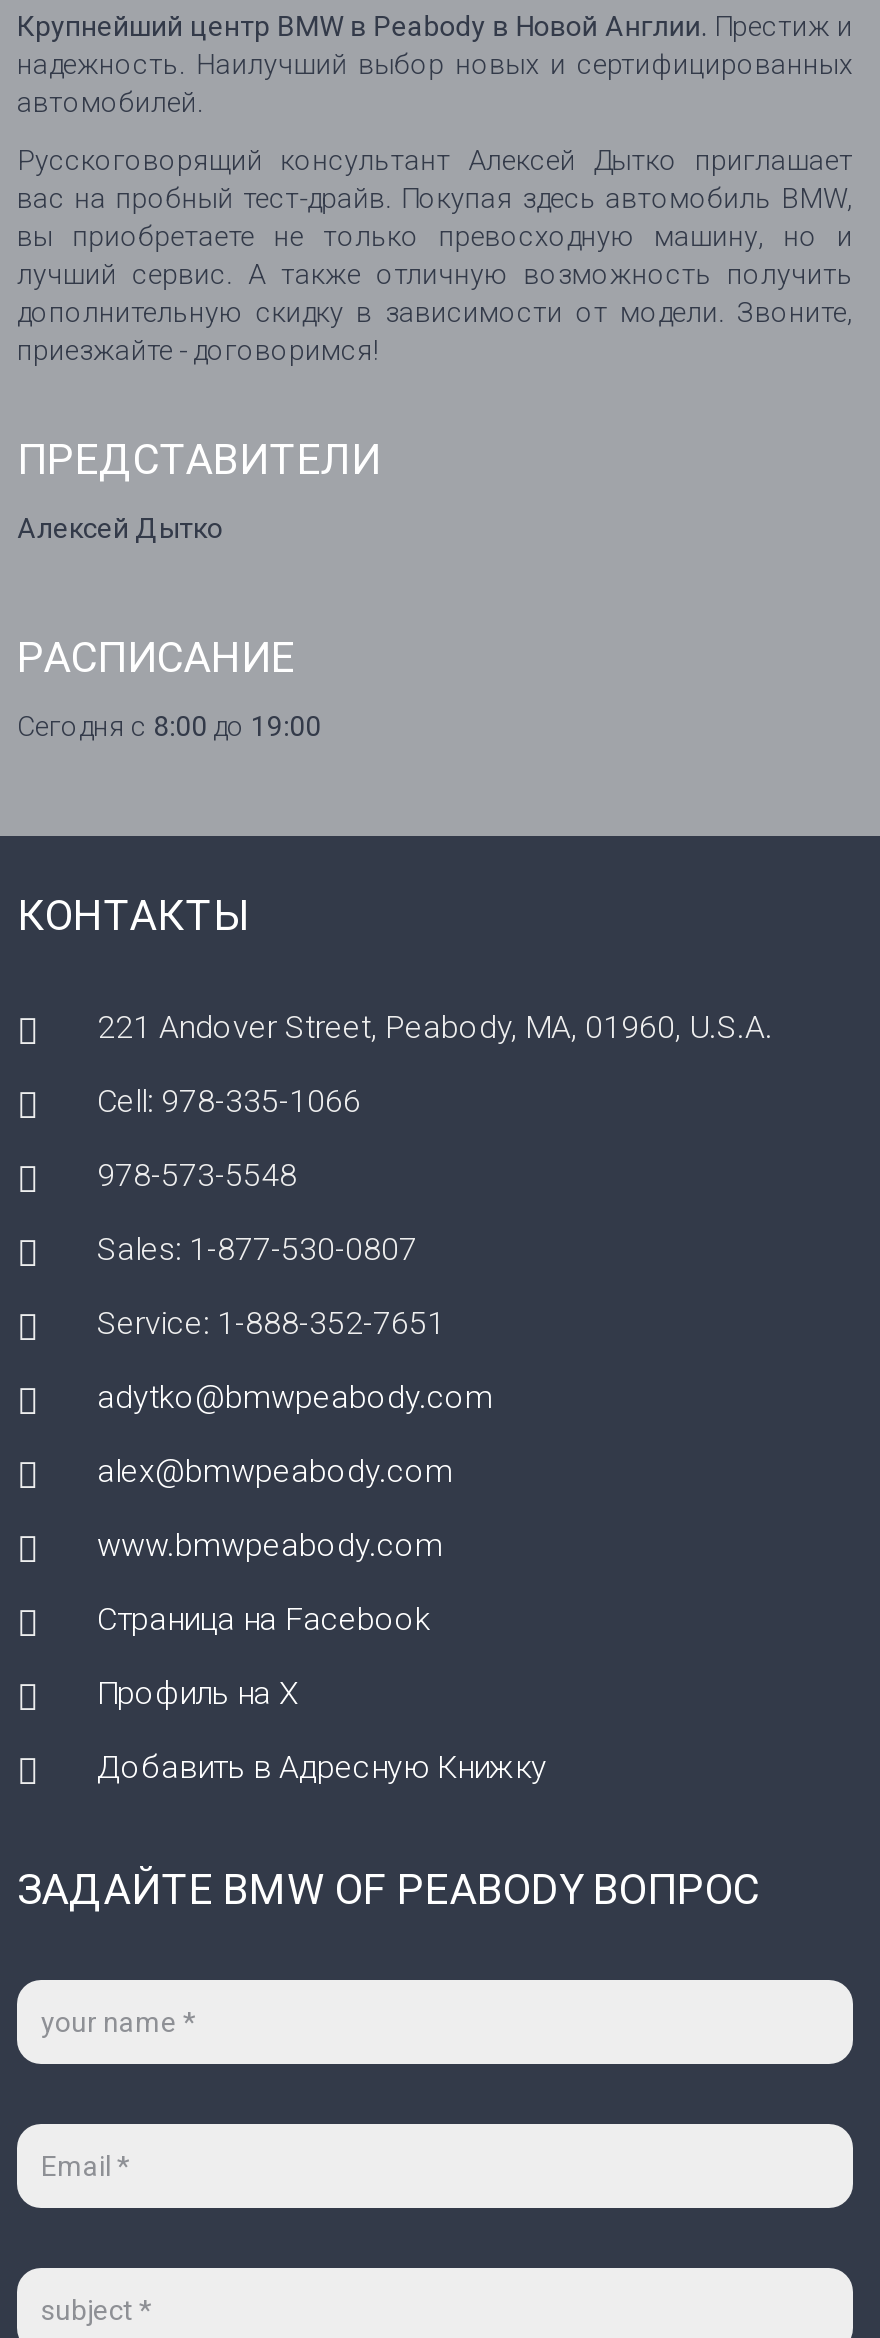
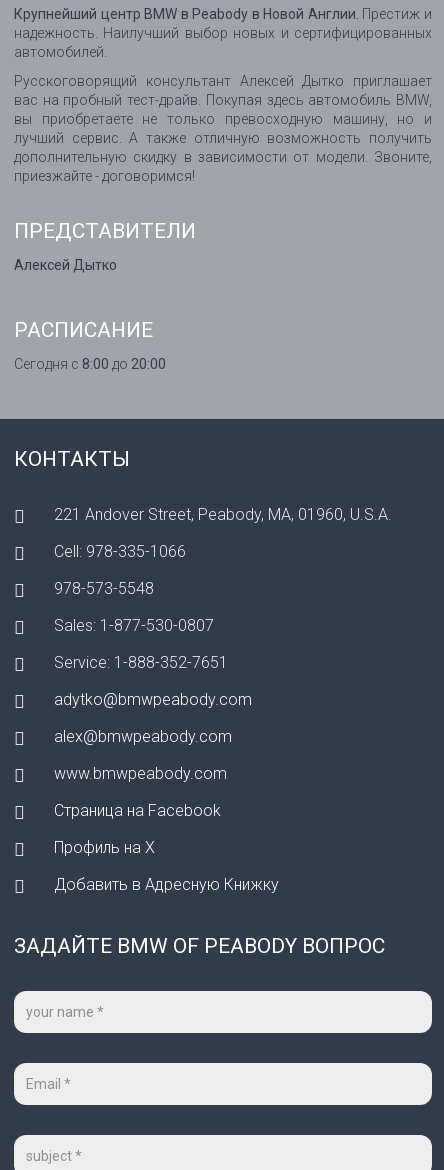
- Сегодня с 8:00 до 19:00
+ Сегодня с 8:00 до 20:00
